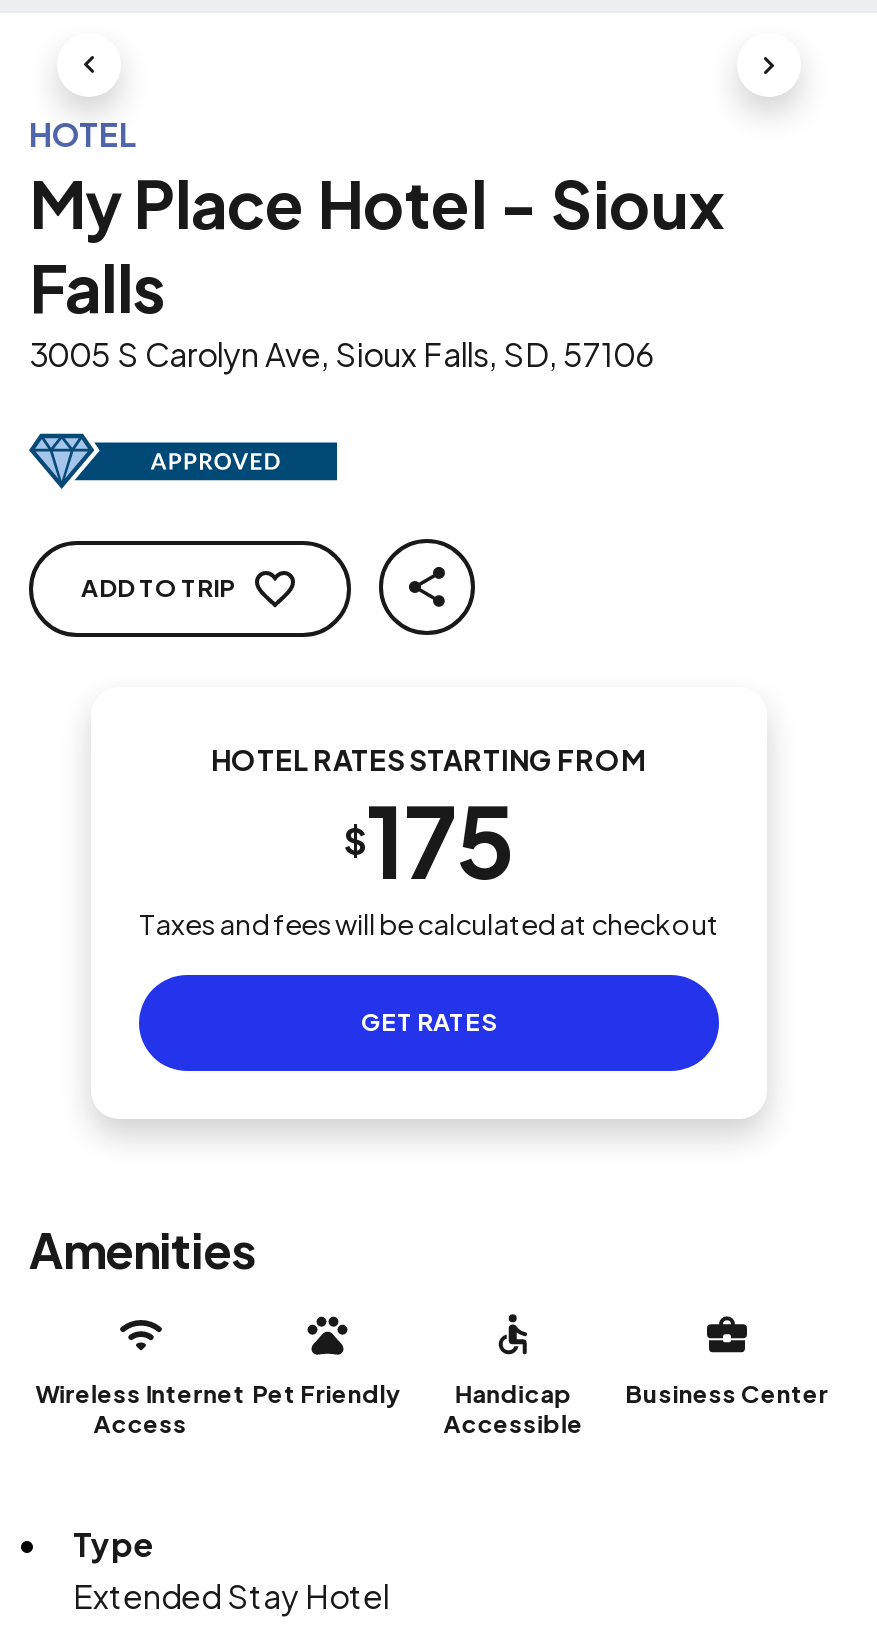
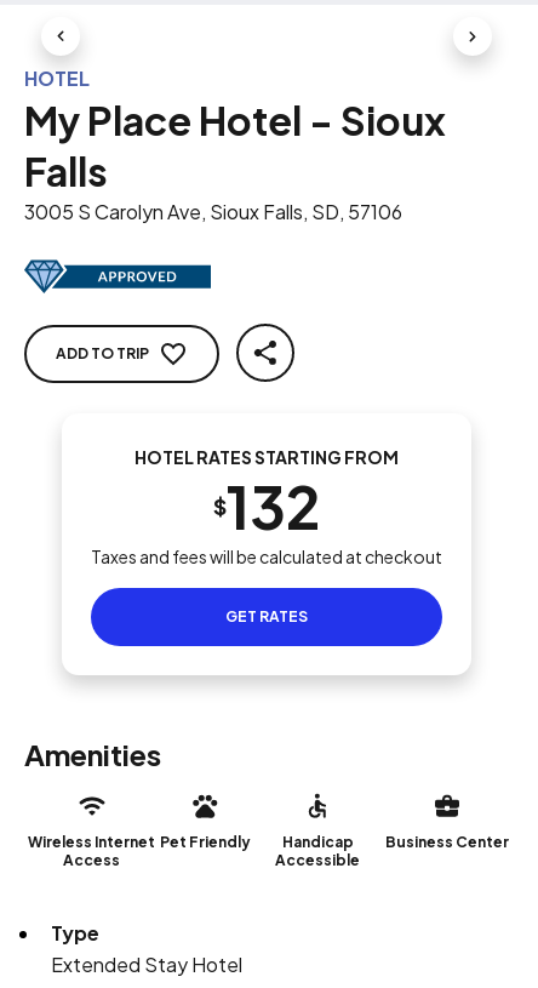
- $175
+ $132
